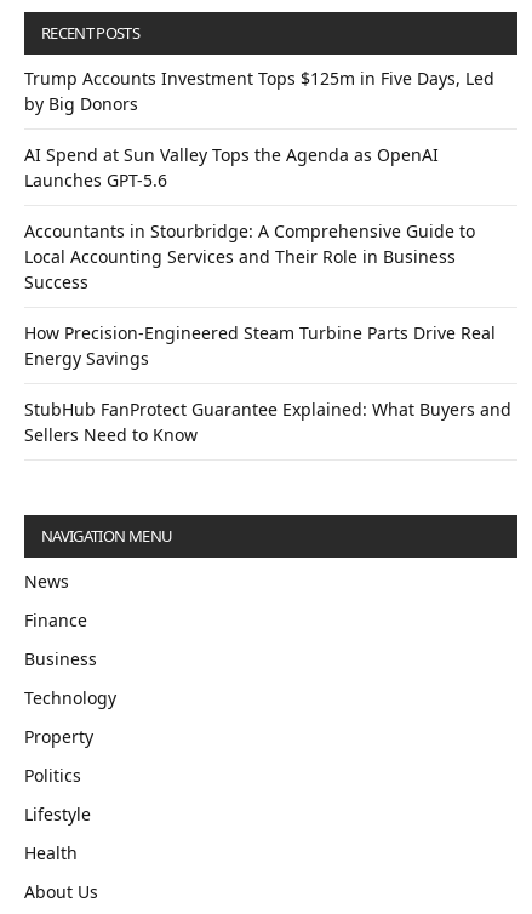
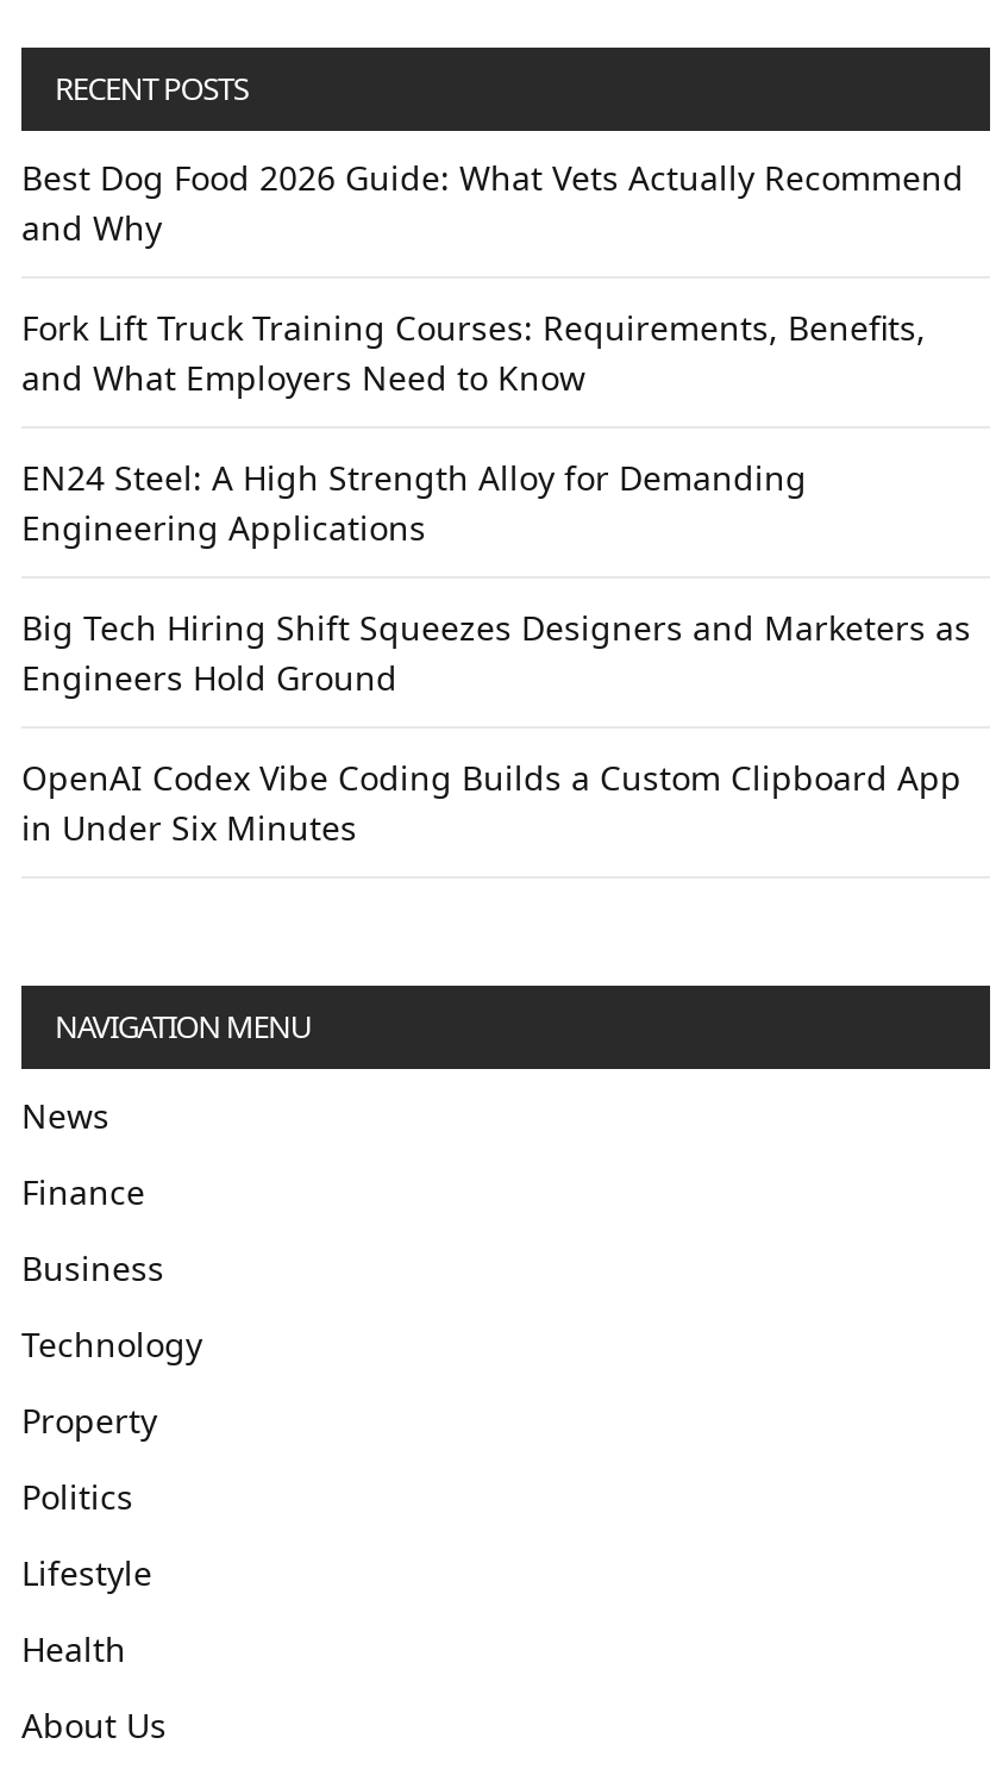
- Trump Accounts Investment Tops $125m in Five Days, Led
- by Big Donors
+ Best Dog Food 2026 Guide: What Vets Actually Recommend
+ and Why

- AI Spend at Sun Valley Tops the Agenda as OpenAI
- Launches GPT-5.6
+ Fork Lift Truck Training Courses: Requirements, Benefits,
+ and What Employers Need to Know

- Accountants in Stourbridge: A Comprehensive Guide to
- Local Accounting Services and Their Role in Business
- Success
+ EN24 Steel: A High Strength Alloy for Demanding
+ Engineering Applications

- How Precision-Engineered Steam Turbine Parts Drive Real
- Energy Savings
+ Big Tech Hiring Shift Squeezes Designers and Marketers as
+ Engineers Hold Ground

- StubHub FanProtect Guarantee Explained: What Buyers and
- Sellers Need to Know
+ OpenAI Codex Vibe Coding Builds a Custom Clipboard App
+ in Under Six Minutes
